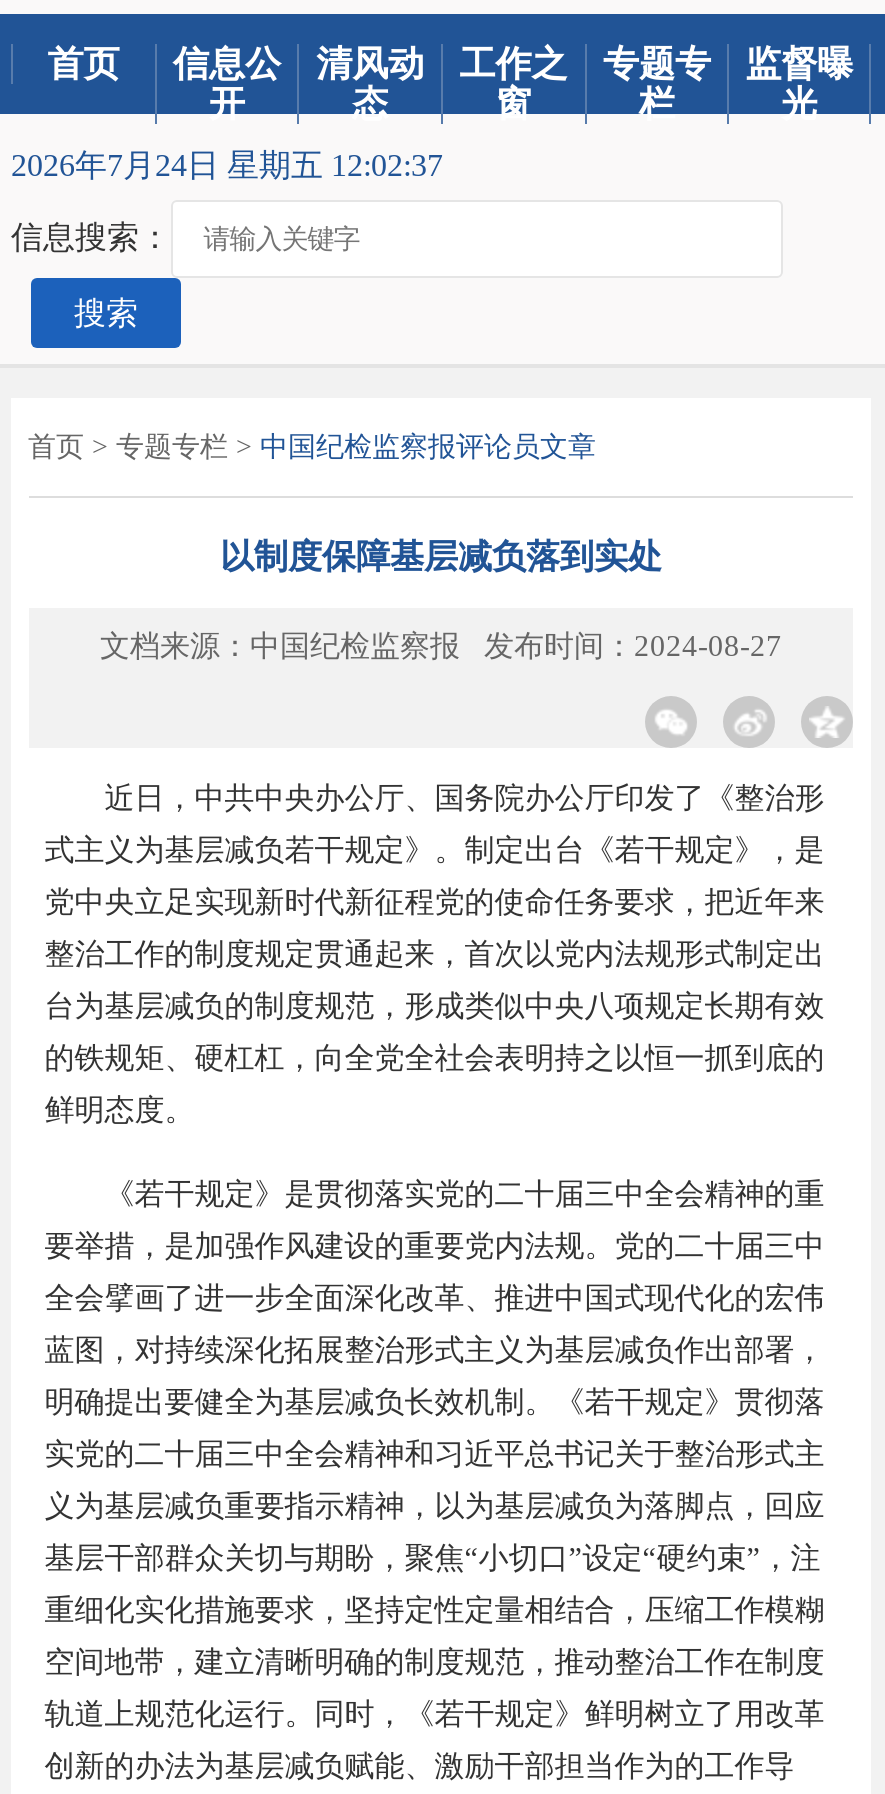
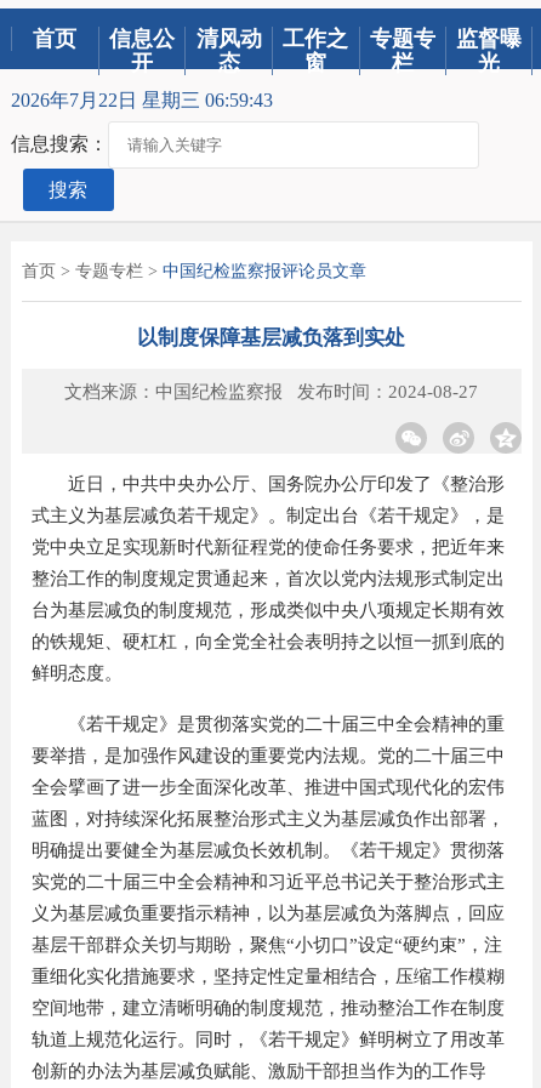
- 2026年7月24日 星期五 12:02:37
+ 2026年7月22日 星期三 06:59:43
